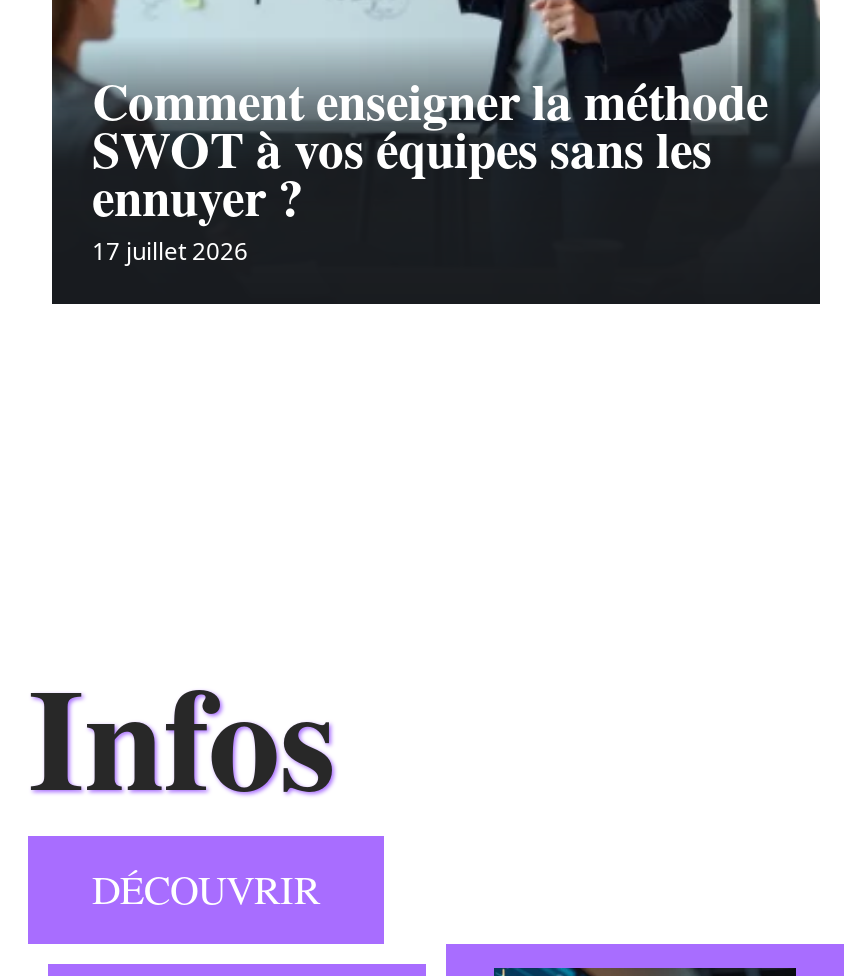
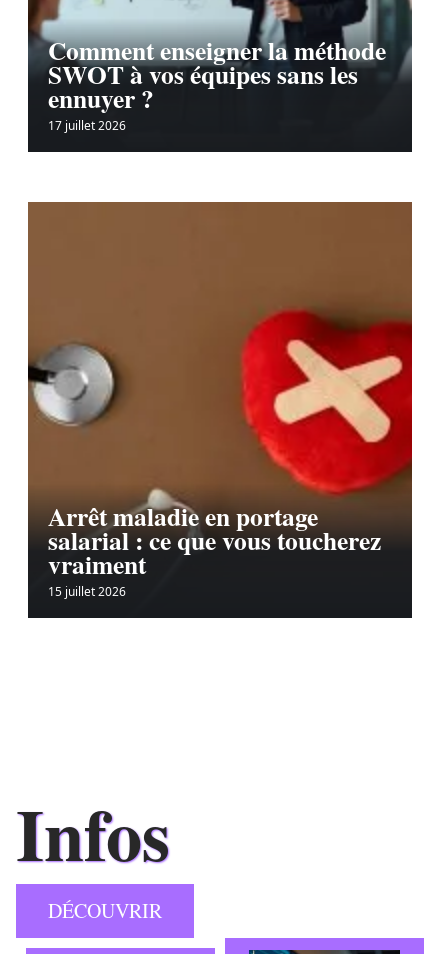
+ [image]
+ Arrêt maladie en portage
+ salarial : ce que vous toucherez
+ vraiment
+ 15 juillet 2026
